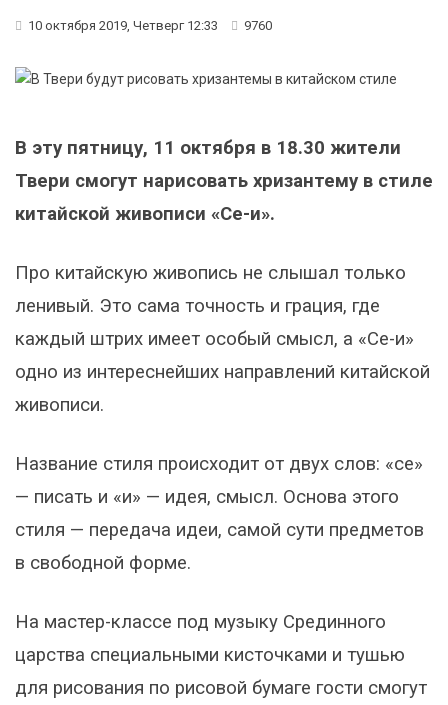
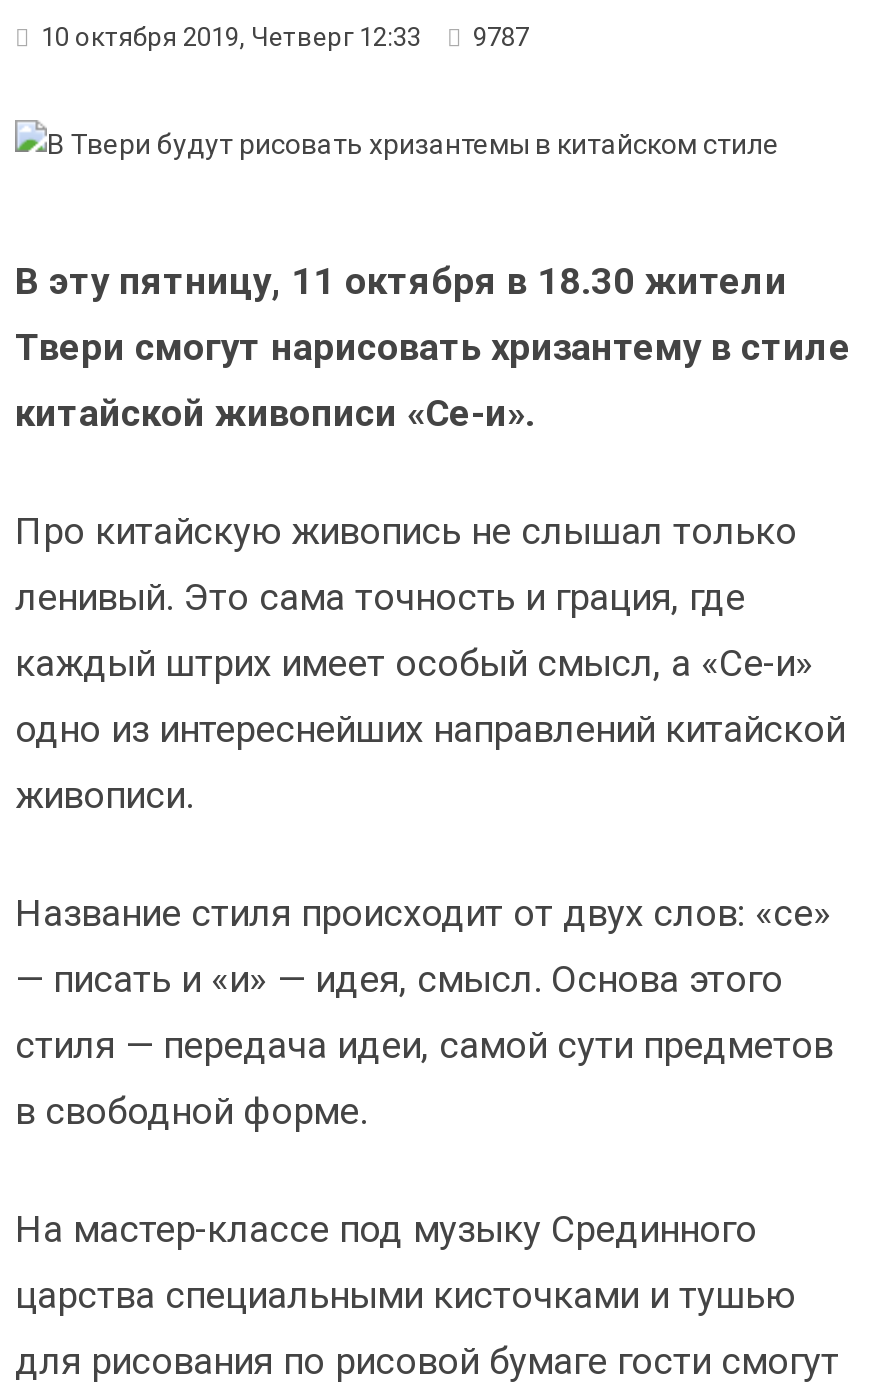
- 10 октября 2019, Четверг 12:33 9760
+ 10 октября 2019, Четверг 12:33 9787
